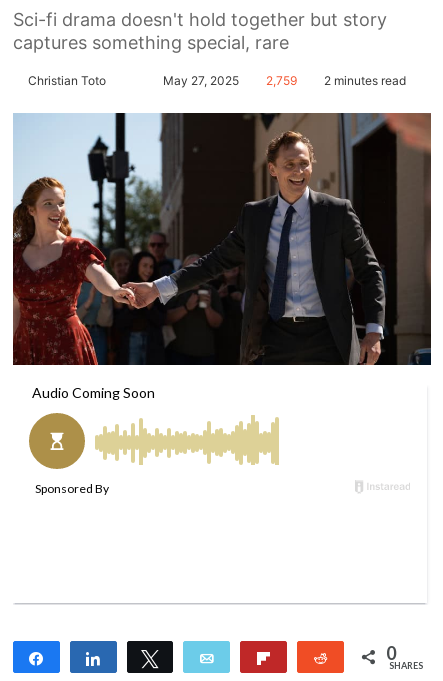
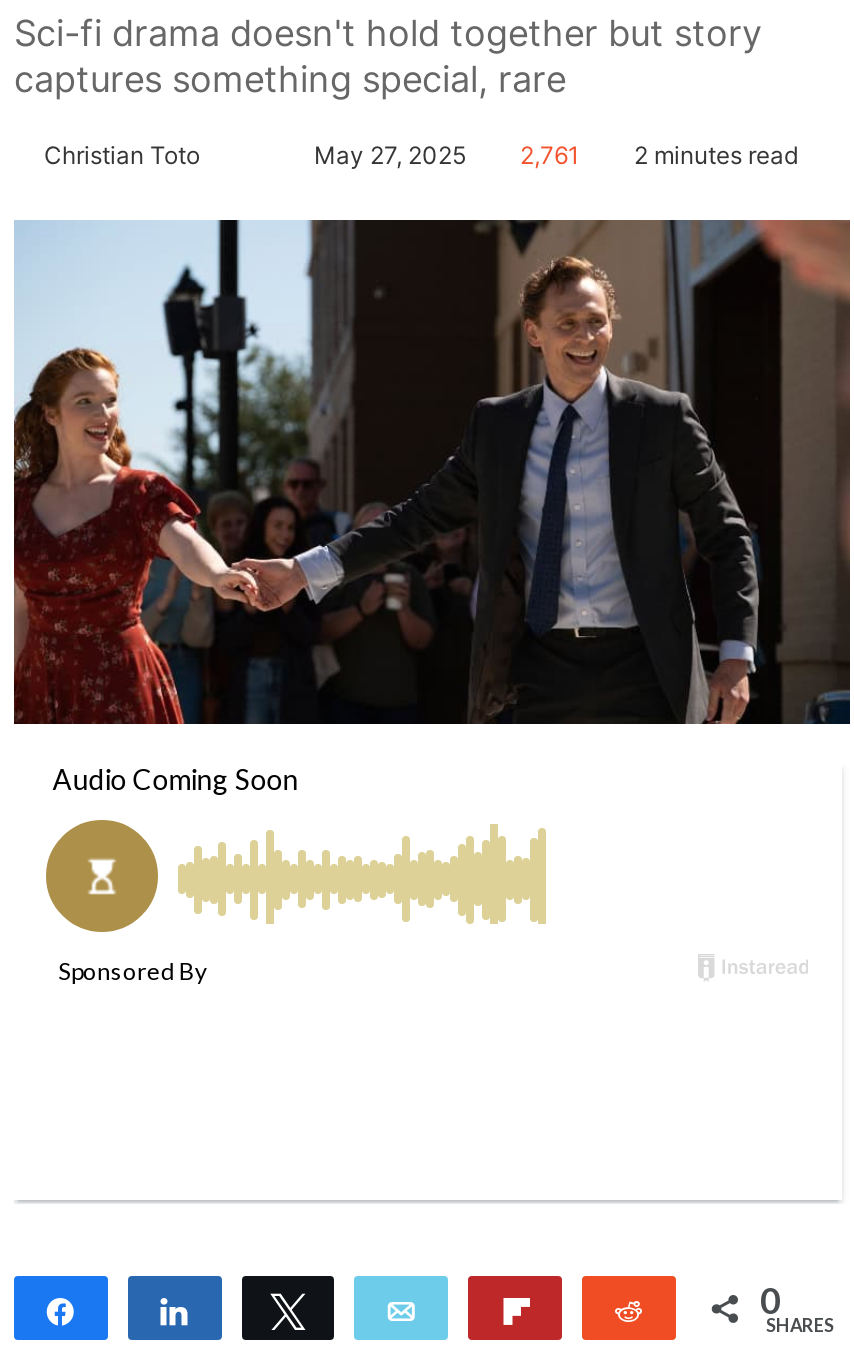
- 2,759
+ 2,761
